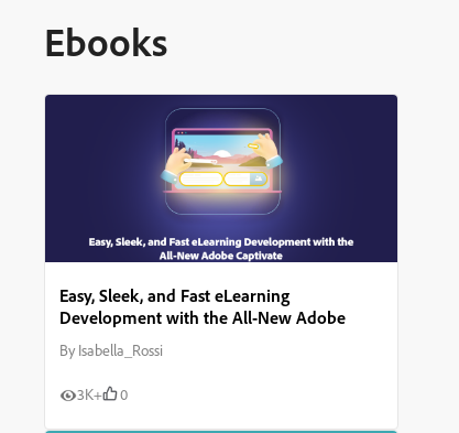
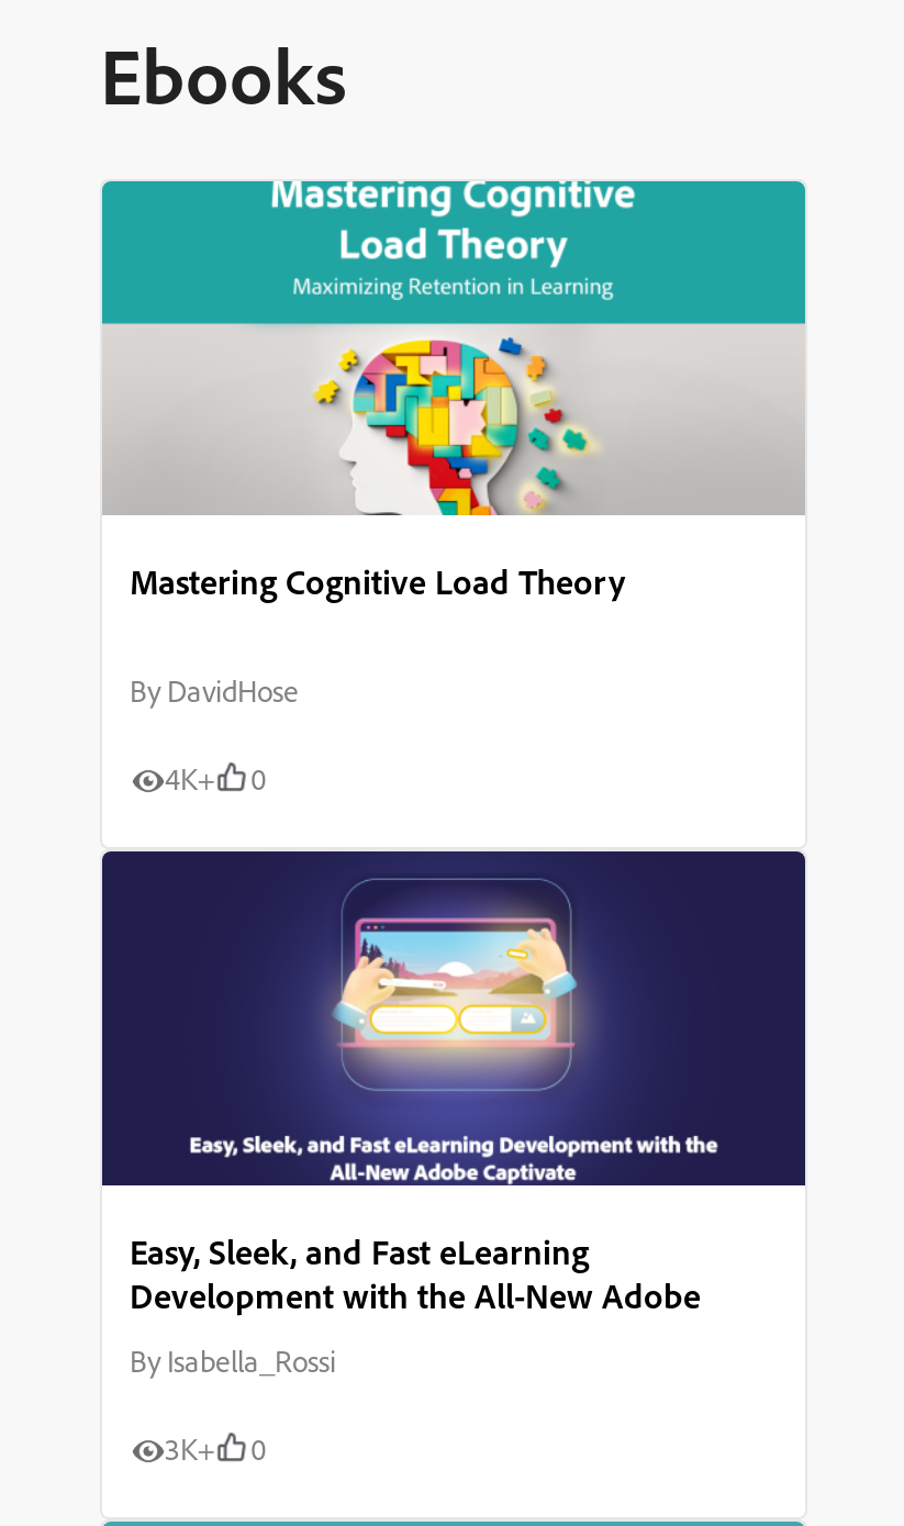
+ [image]
+ Mastering Cognitive Load Theory
+ By DavidHose
+ 4K+
+ 0
